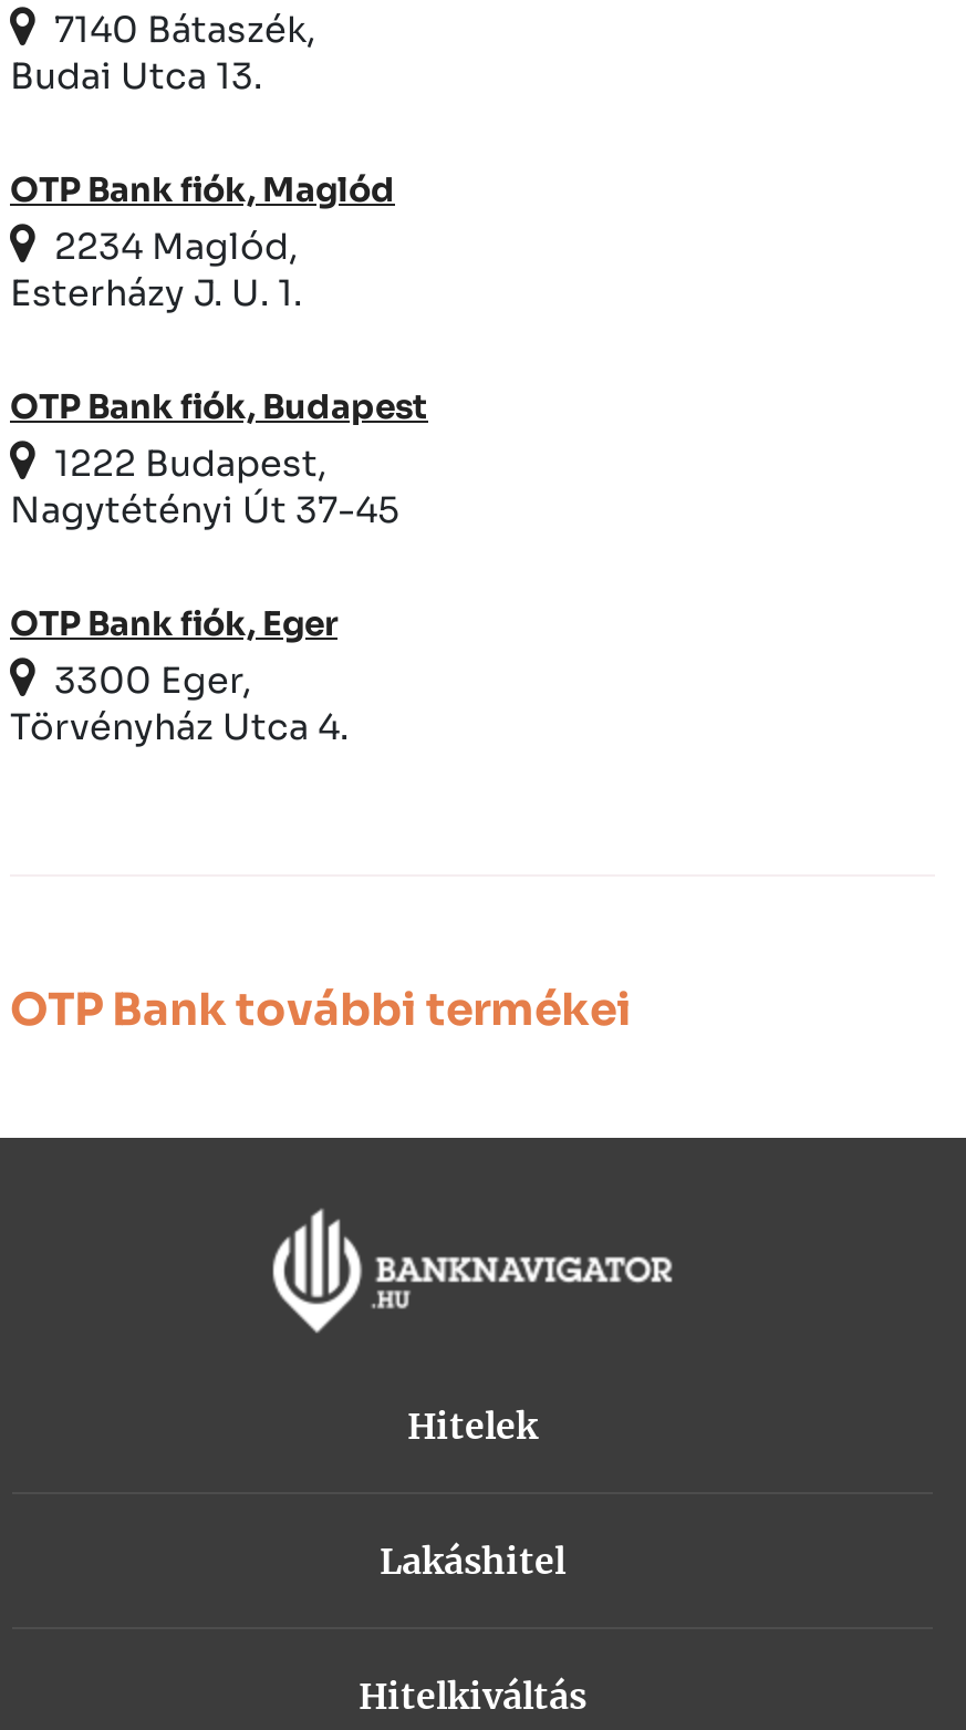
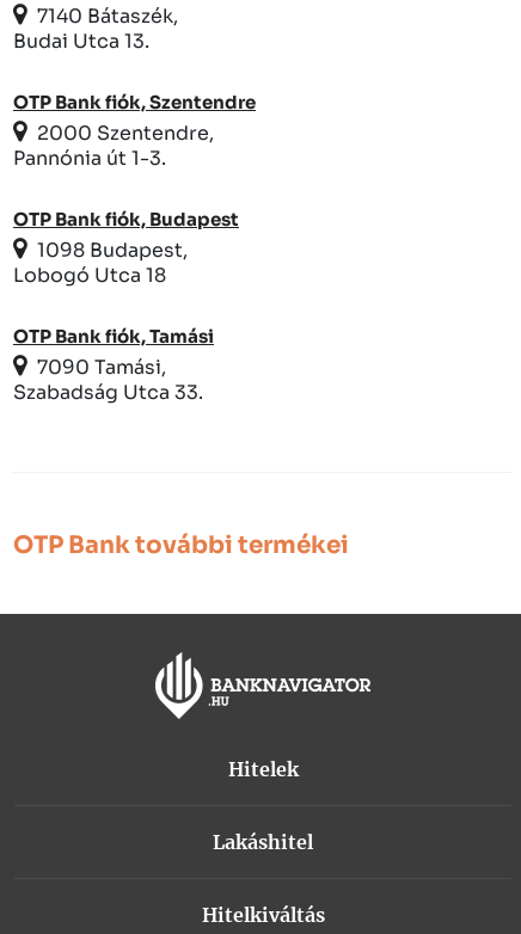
- OTP Bank fiók, Maglód
- 2234 Maglód,
- Esterházy J. U. 1.
+ OTP Bank fiók, Szentendre
+ 2000 Szentendre,
+ Pannónia út 1-3.

- 1222 Budapest,
- Nagytétényi Út 37-45
+ 1098 Budapest,
+ Lobogó Utca 18

- OTP Bank fiók, Eger
- 3300 Eger,
- Törvényház Utca 4.
+ OTP Bank fiók, Tamási
+ 7090 Tamási,
+ Szabadság Utca 33.
